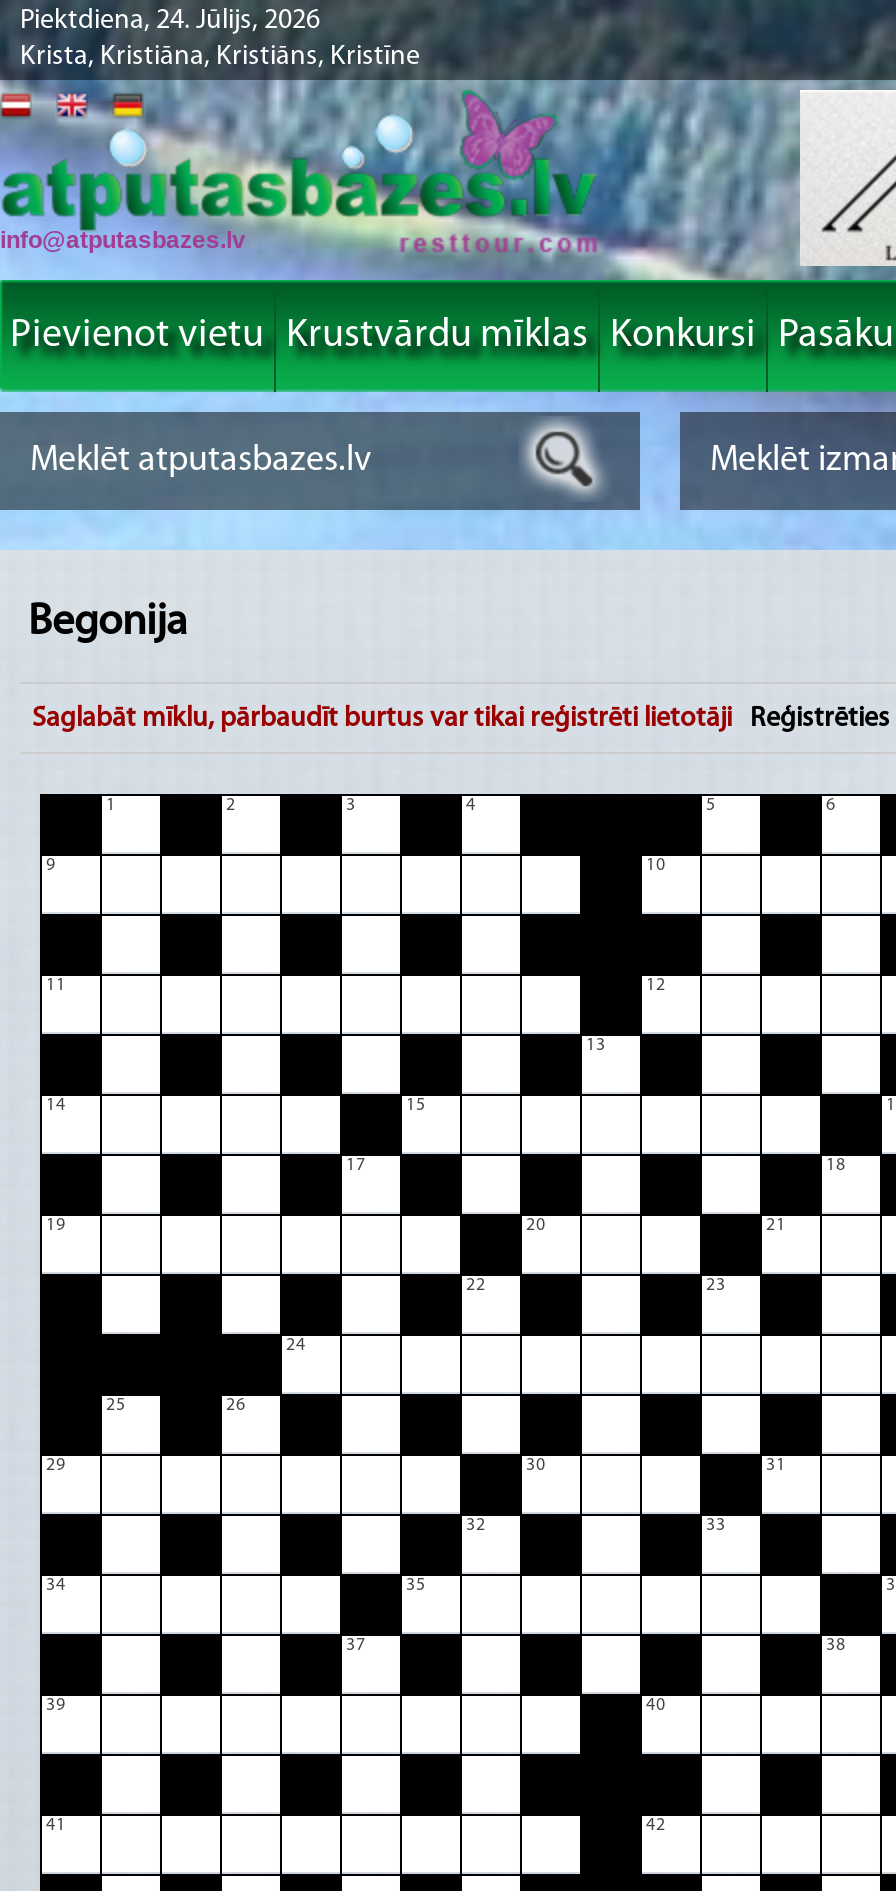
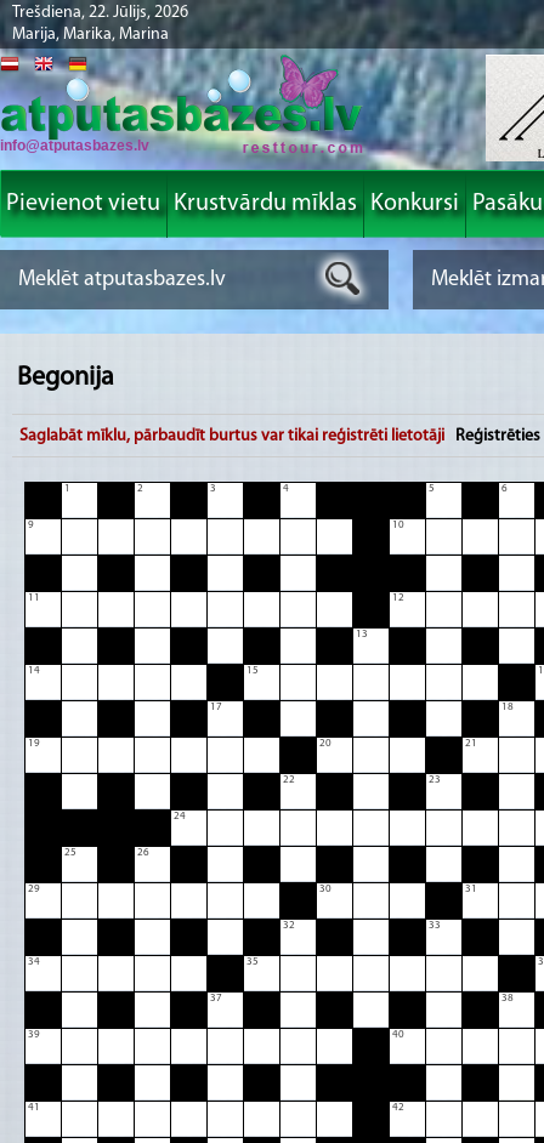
- Piektdiena, 24. Jūlijs, 2026
- Krista, Kristiāna, Kristiāns, Kristīne
+ Trešdiena, 22. Jūlijs, 2026
+ Marija, Marika, Marina
